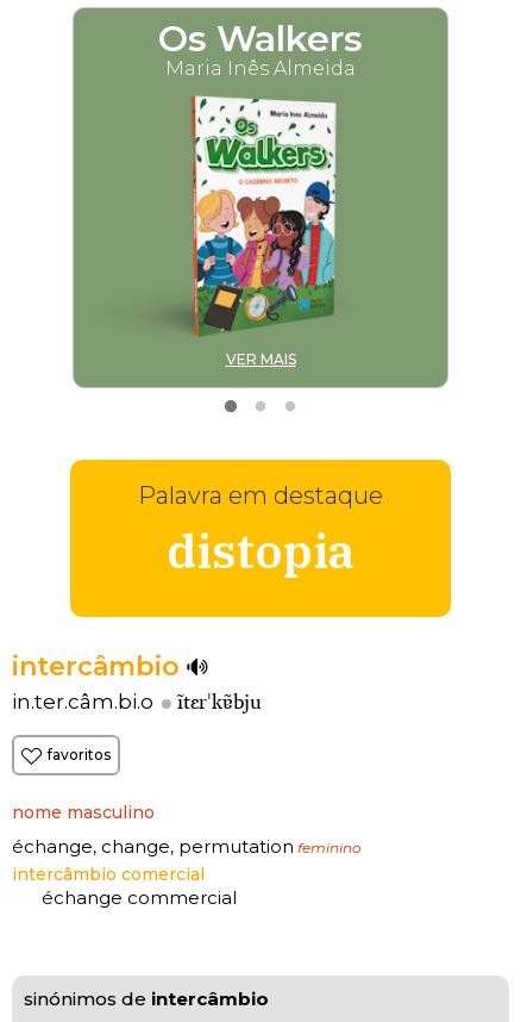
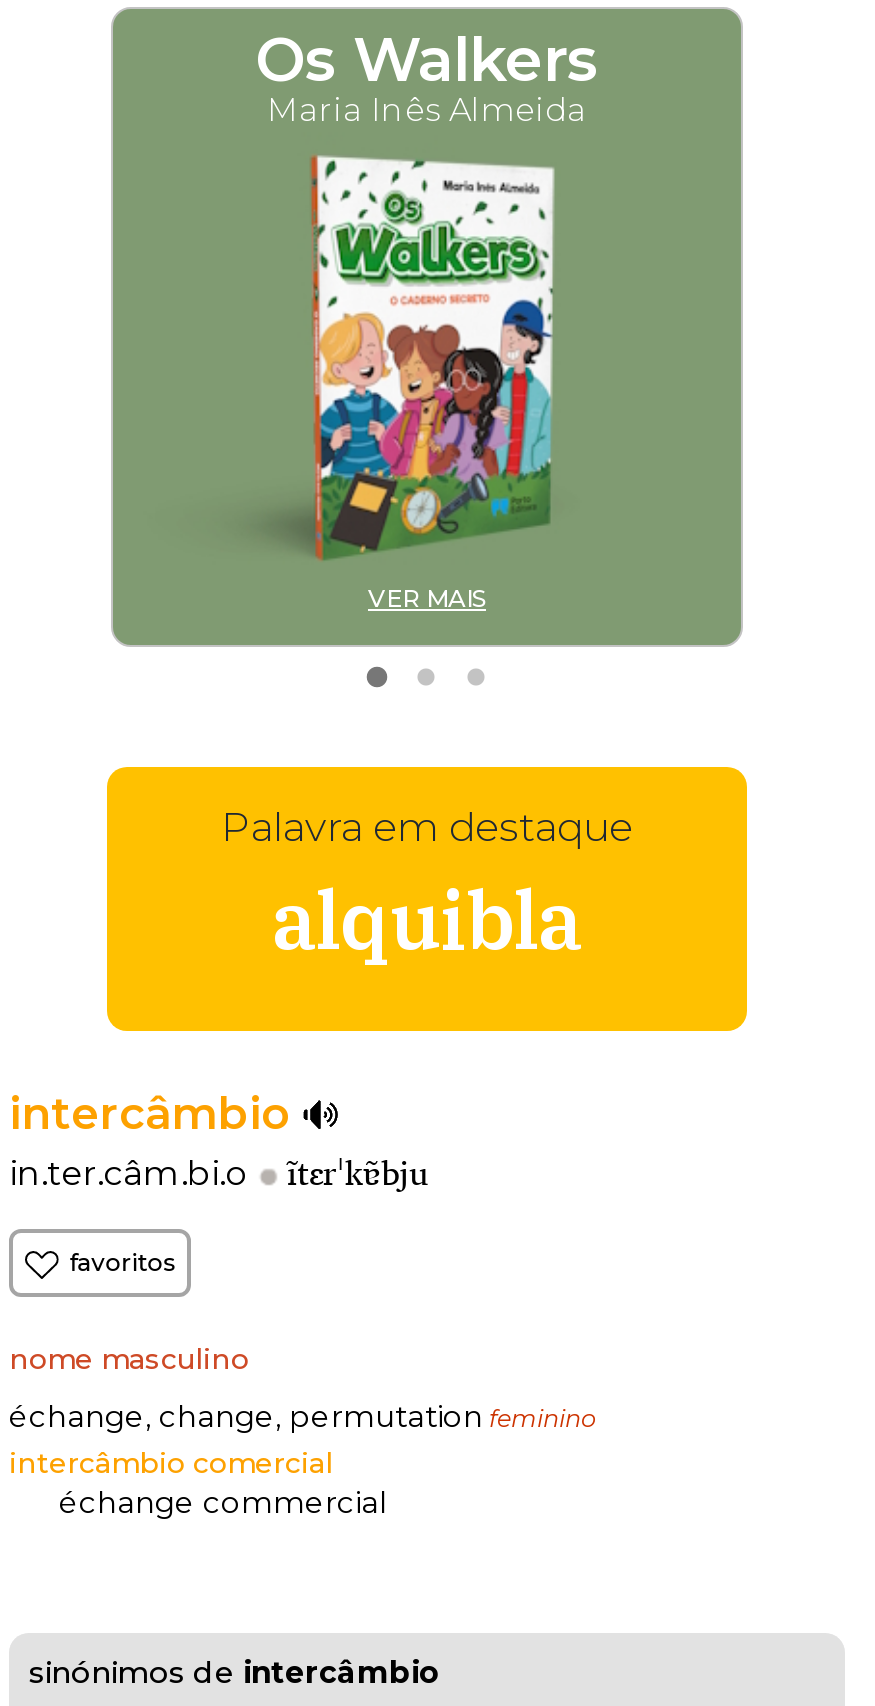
- distopia
+ alquibla
